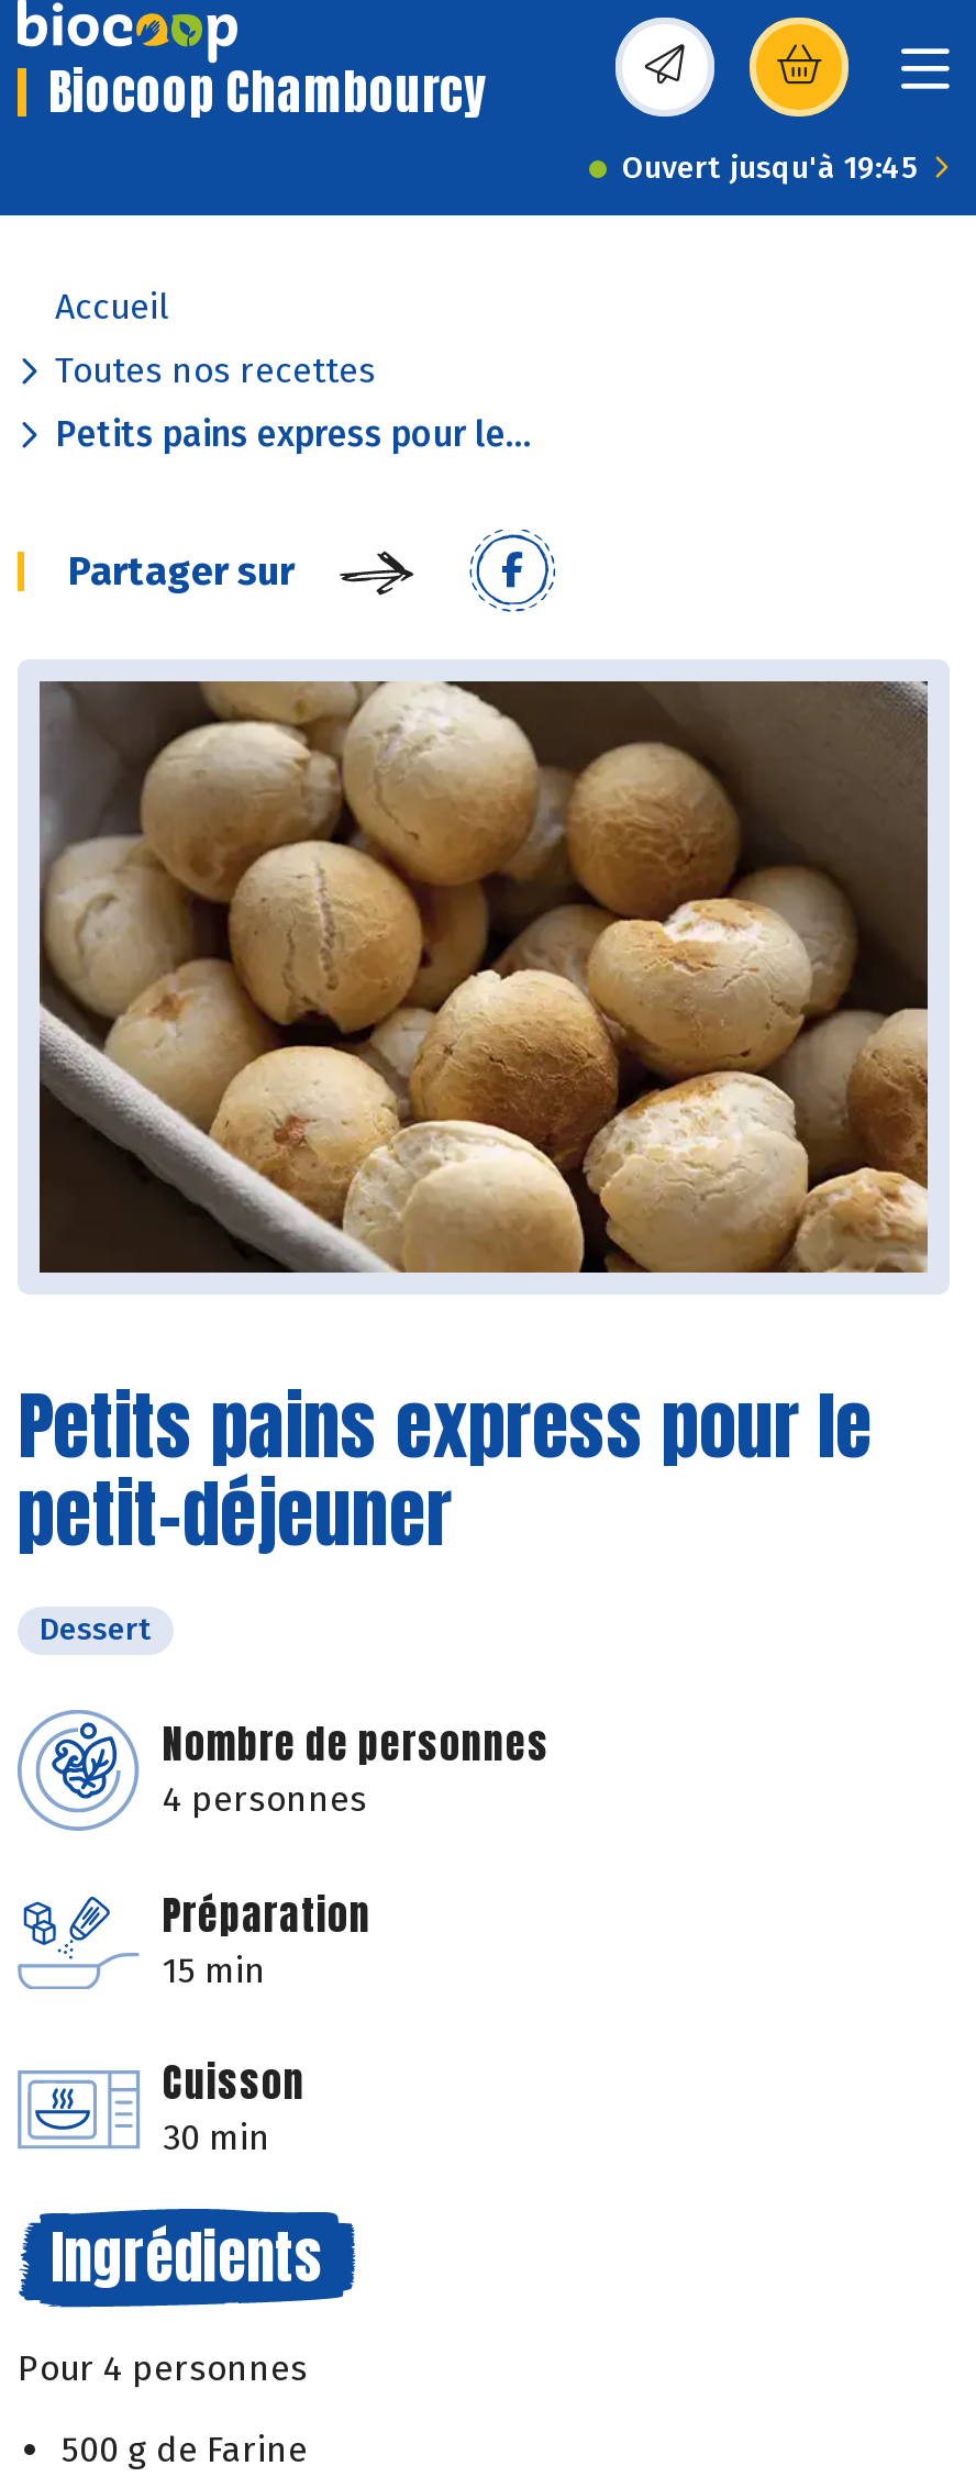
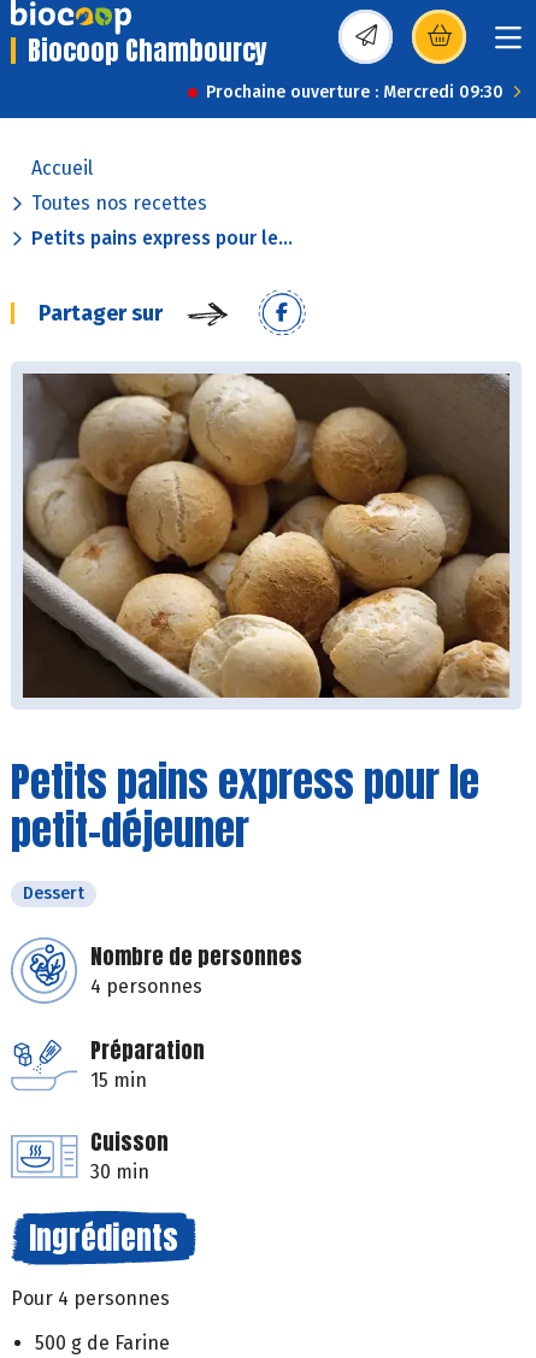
- Ouvert jusqu'à 19:45
+ Prochaine ouverture : Mercredi 09:30
